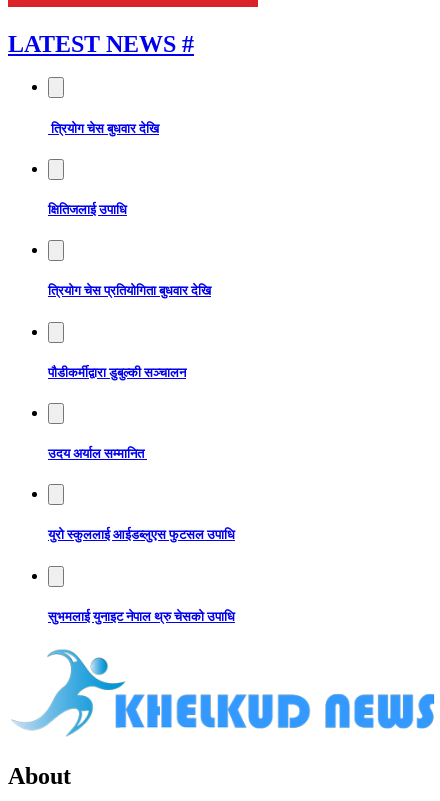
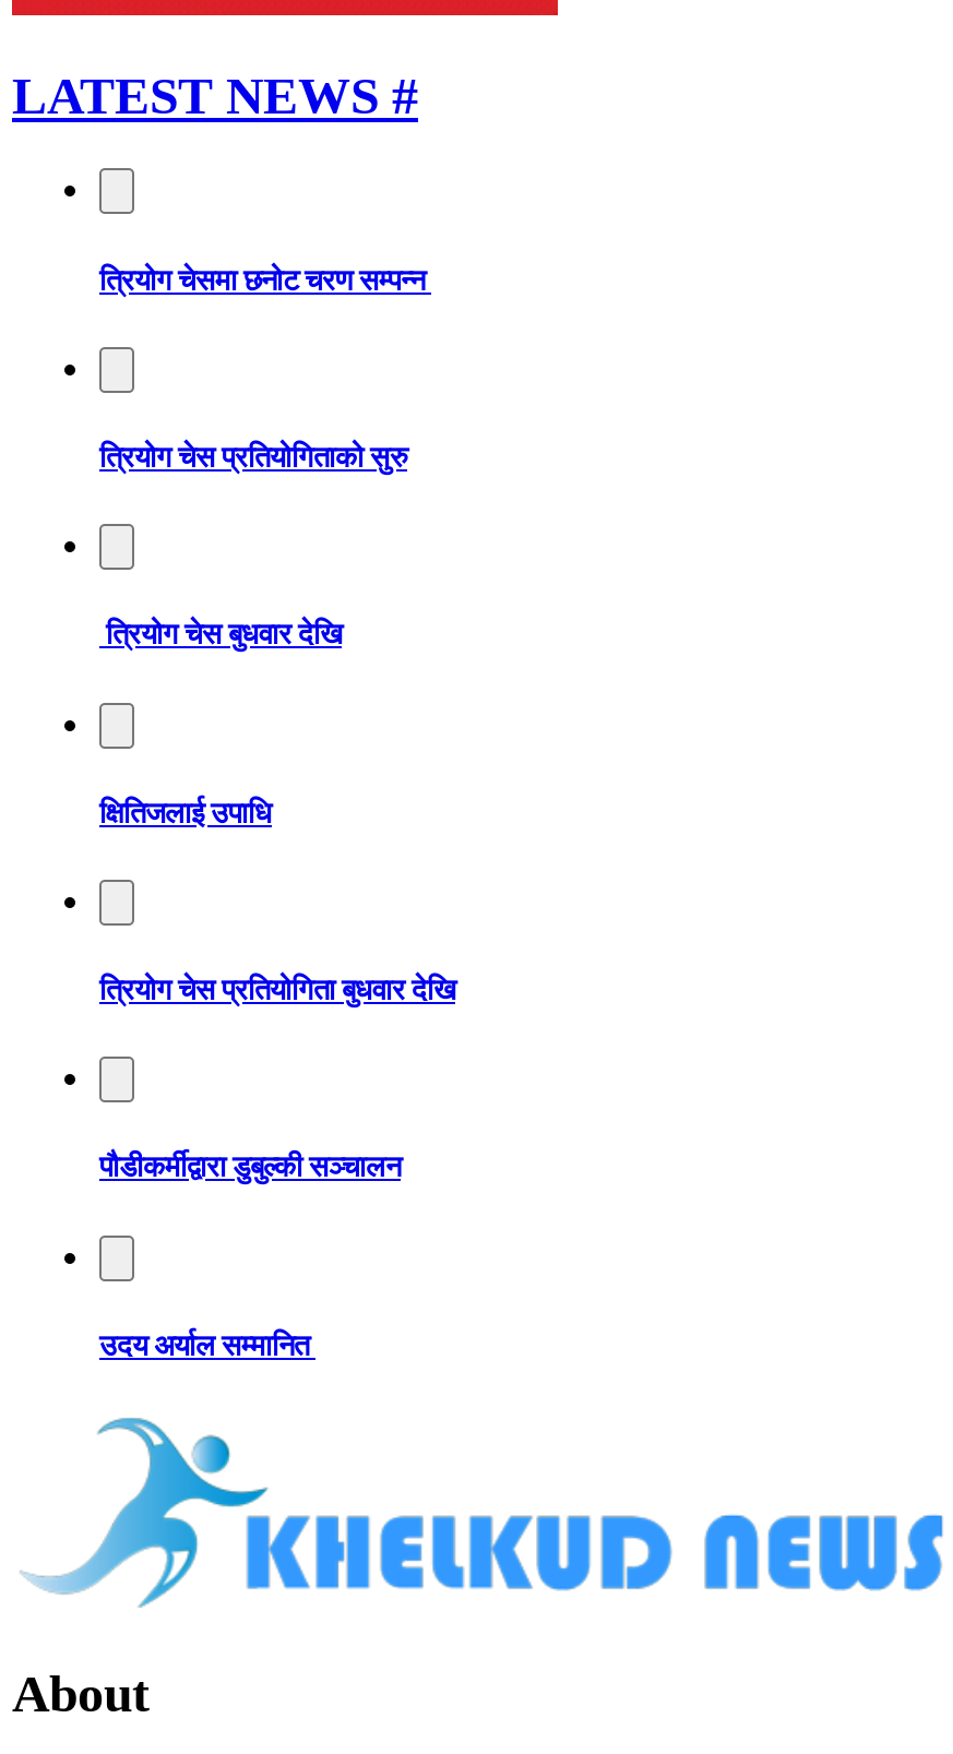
+ त्रियोग चेसमा छनोट चरण सम्पन्न

+ त्रियोग चेस प्रतियोगिताको सुरु

moved down: त्रियोग चेस बुधवार देखि | क्षितिजलाई उपाधि | त्रियोग चेस प्रतियोगिता बुधवार देखि | पौडीकर्मीद्वारा डुबुल्की सञ्चालन | उदय अर्याल सम्मानित

- युरो स्कुललाई आईडब्लुएस फुटसल उपाधि

- सुभमलाई युनाइट नेपाल थ्रु चेसको उपाधि
